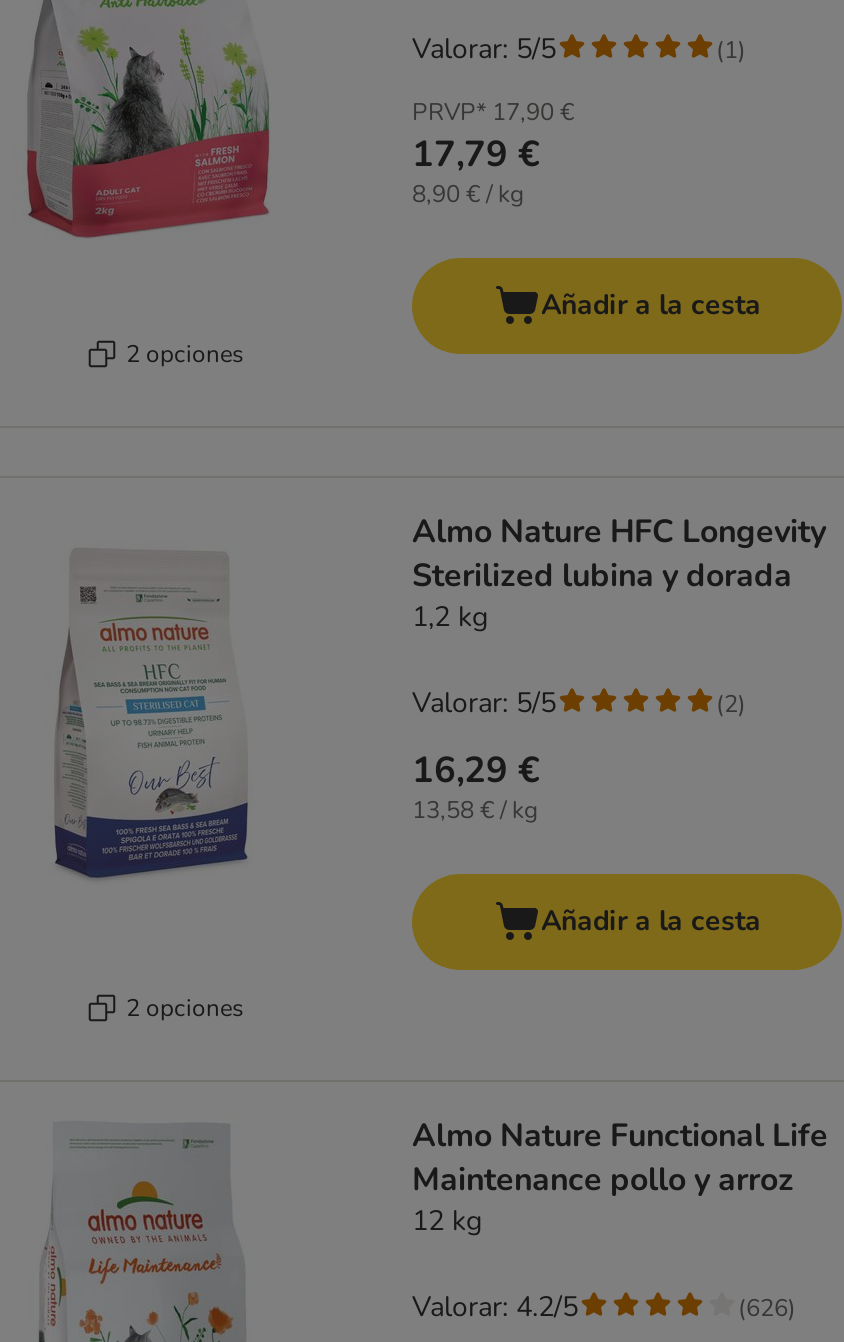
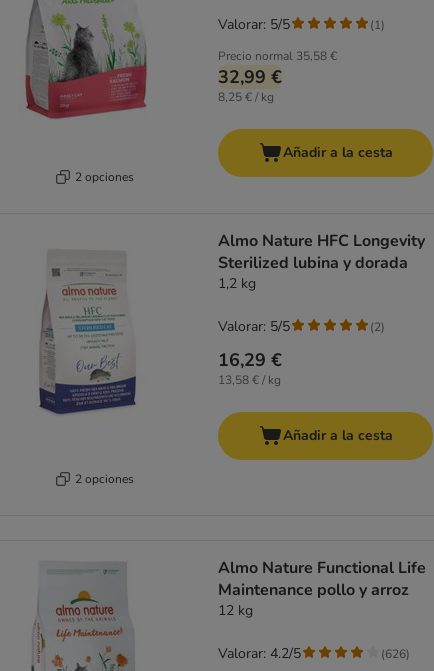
- PRVP* 17,90 €
- 17,79 €
- 8,90 € / kg
+ Precio normal 35,58 €
+ 32,99 €
+ 8,25 € / kg

moved up: [image] | 2 opciones | Almo Nature HFC Longevity | ... | (2) | Añadir a la cesta
